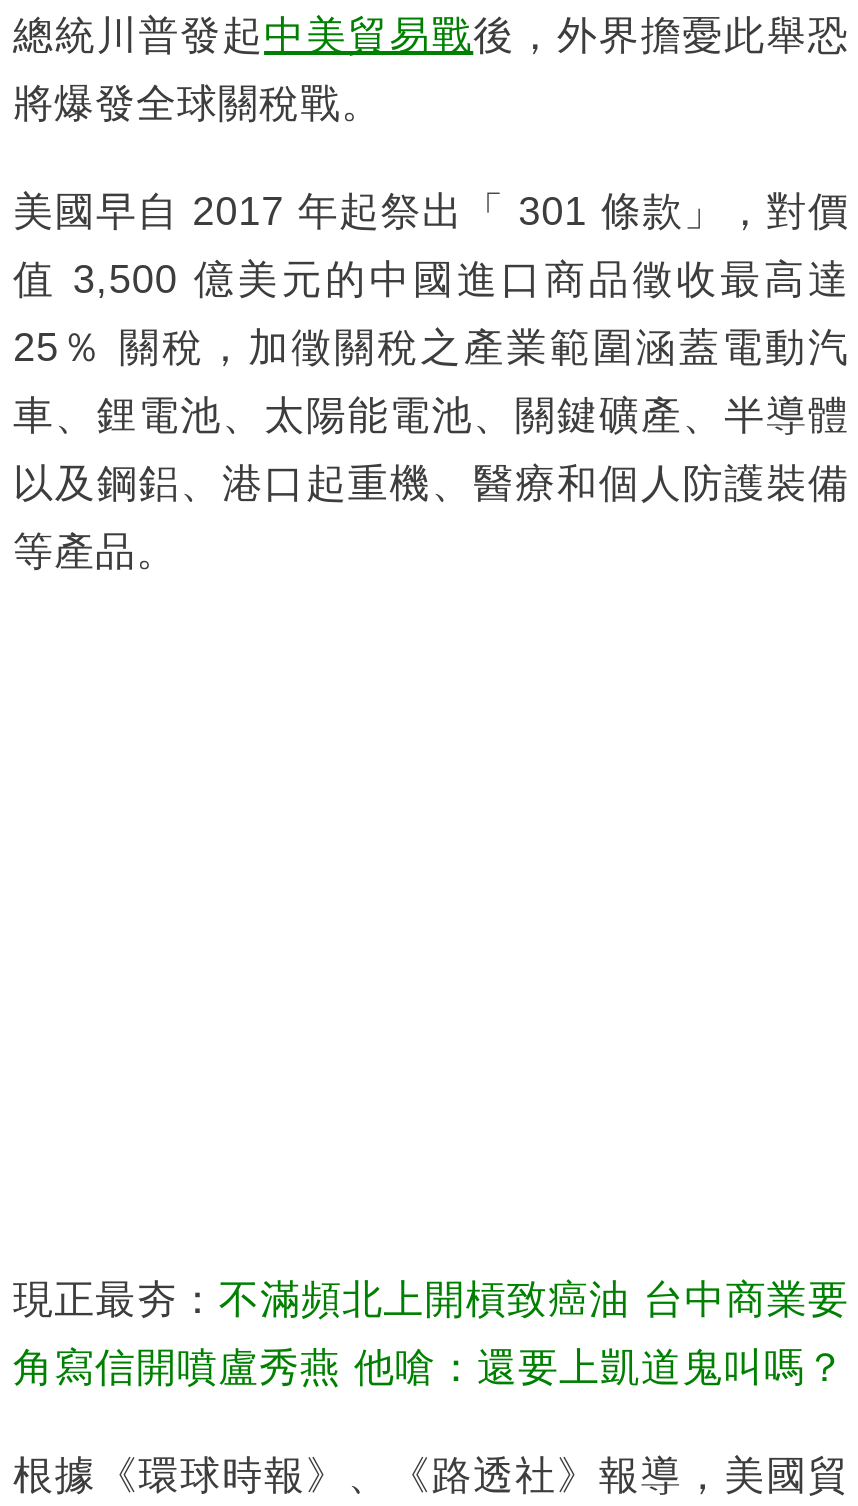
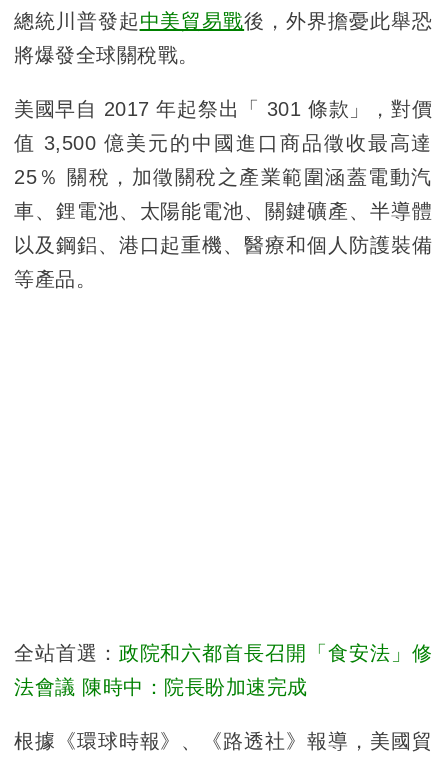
- 現正最夯：不滿頻北上開槓致癌油 台中商業要
+ 全站首選：政院和六都首長召開「食安法」修

- 角寫信開噴盧秀燕 他嗆：還要上凱道鬼叫嗎？
+ 法會議 陳時中：院長盼加速完成
